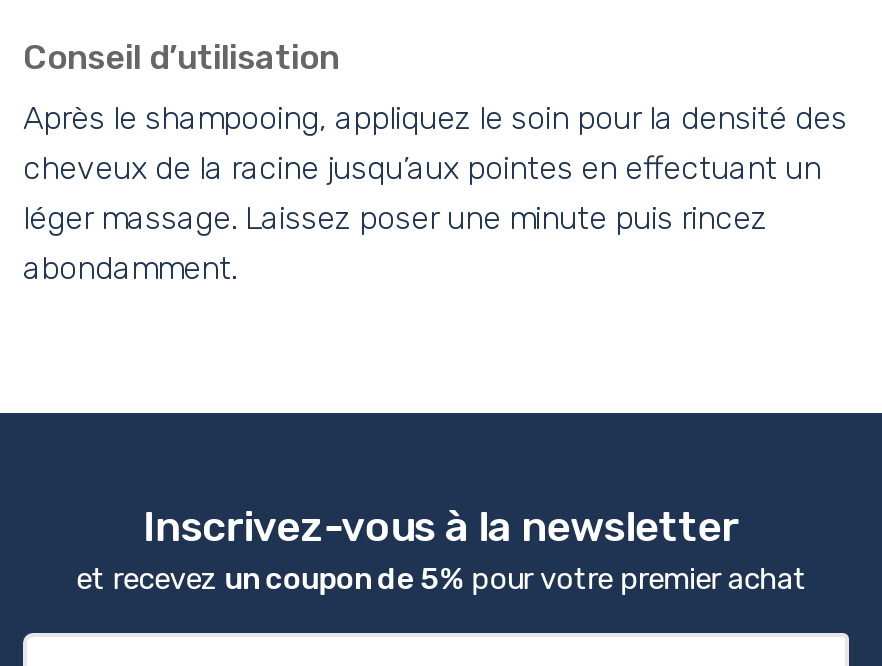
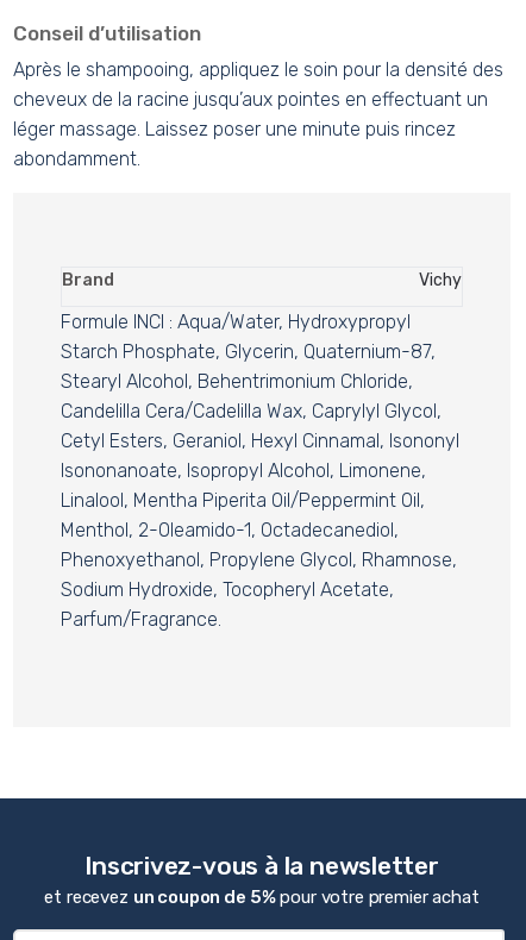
+ Brand
+ Vichy
+ Formule INCI : Aqua/Water, Hydroxypropyl
+ Starch Phosphate, Glycerin, Quaternium-87,
+ Stearyl Alcohol, Behentrimonium Chloride,
+ Candelilla Cera/Cadelilla Wax, Caprylyl Glycol,
+ Cetyl Esters, Geraniol, Hexyl Cinnamal, Isononyl
+ Isononanoate, Isopropyl Alcohol, Limonene,
+ Linalool, Mentha Piperita Oil/Peppermint Oil,
+ Menthol, 2-Oleamido-1, Octadecanediol,
+ Phenoxyethanol, Propylene Glycol, Rhamnose,
+ Sodium Hydroxide, Tocopheryl Acetate,
+ Parfum/Fragrance.
